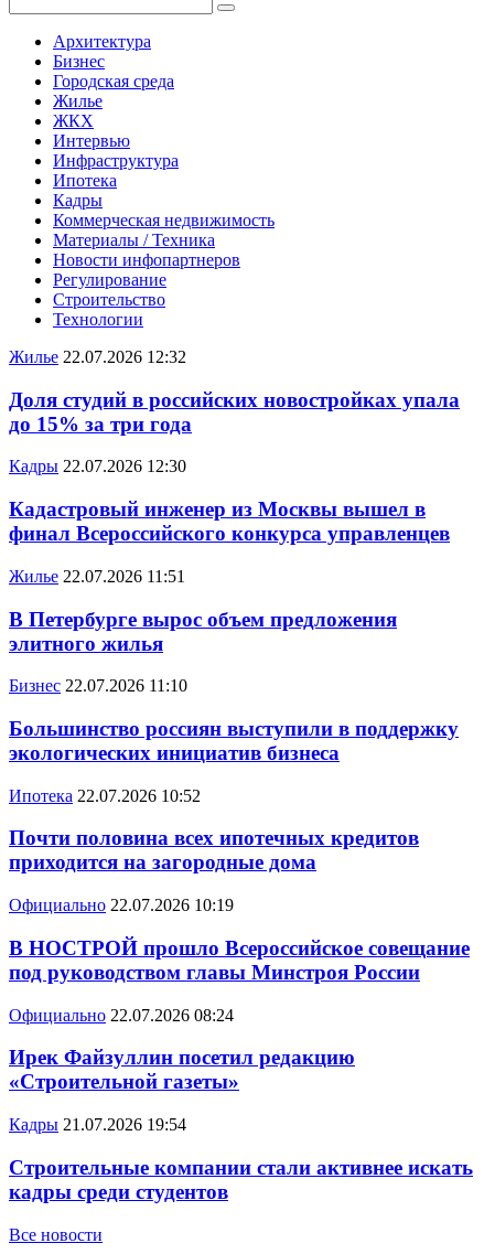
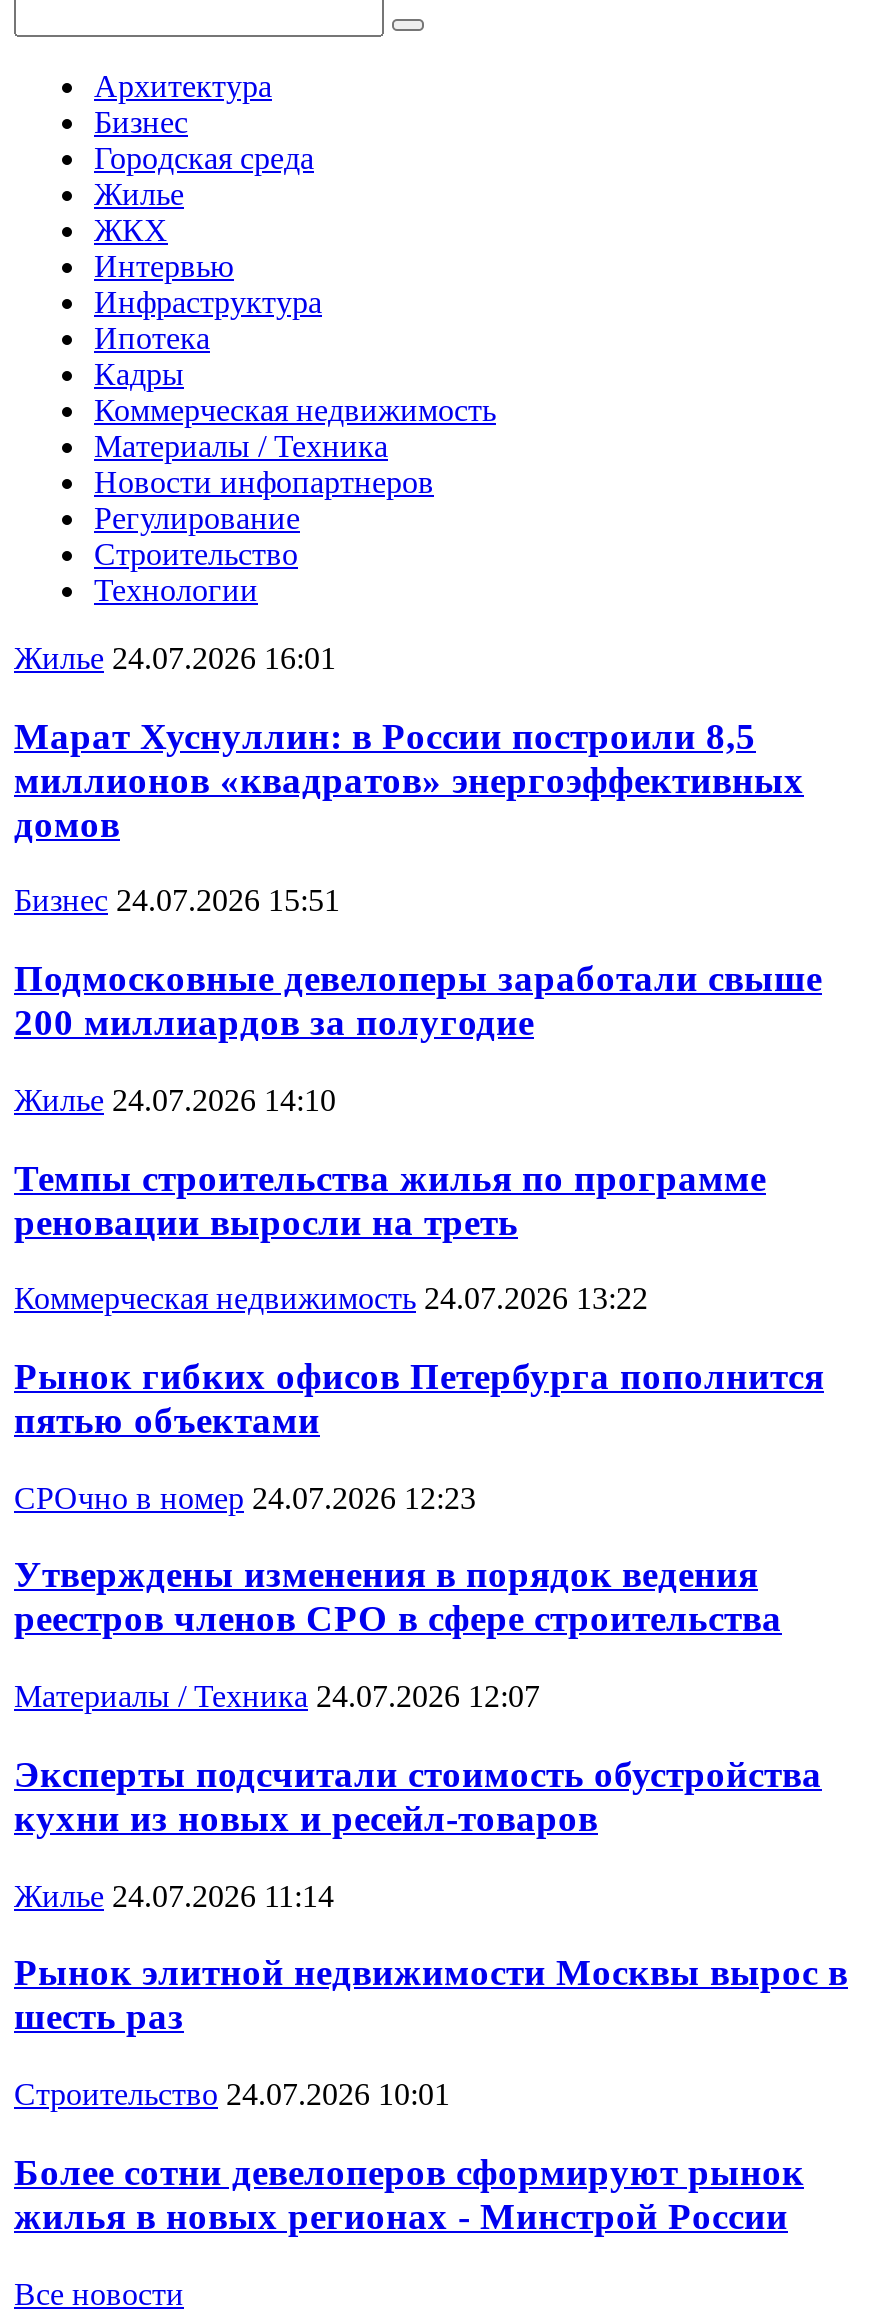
- Жилье 22.07.2026 12:32
+ Жилье 24.07.2026 16:01

- Доля студий в российских новостройках упала
- до 15% за три года
+ Марат Хуснуллин: в России построили 8,5
+ миллионов «квадратов» энергоэффективных
+ домов

- Кадры 22.07.2026 12:30
+ Бизнес 24.07.2026 15:51

- Кадастровый инженер из Москвы вышел в
- финал Всероссийского конкурса управленцев
+ Подмосковные девелоперы заработали свыше
+ 200 миллиардов за полугодие

- Жилье 22.07.2026 11:51
+ Жилье 24.07.2026 14:10

- В Петербурге вырос объем предложения
- элитного жилья
+ Темпы строительства жилья по программе
+ реновации выросли на треть

- Бизнес 22.07.2026 11:10
+ Коммерческая недвижимость 24.07.2026 13:22

- Большинство россиян выступили в поддержку
- экологических инициатив бизнеса
+ Рынок гибких офисов Петербурга пополнится
+ пятью объектами

- Ипотека 22.07.2026 10:52
+ СРОчно в номер 24.07.2026 12:23

- Почти половина всех ипотечных кредитов
- приходится на загородные дома
+ Утверждены изменения в порядок ведения
+ реестров членов СРО в сфере строительства

- Официально 22.07.2026 10:19
+ Материалы / Техника 24.07.2026 12:07

- В НОСТРОЙ прошло Всероссийское совещание
- под руководством главы Минстроя России
+ Эксперты подсчитали стоимость обустройства
+ кухни из новых и ресейл-товаров

- Официально 22.07.2026 08:24
+ Жилье 24.07.2026 11:14

- Ирек Файзуллин посетил редакцию
- «Строительной газеты»
+ Рынок элитной недвижимости Москвы вырос в
+ шесть раз

- Кадры 21.07.2026 19:54
+ Строительство 24.07.2026 10:01

- Строительные компании стали активнее искать
- кадры среди студентов
+ Более сотни девелоперов сформируют рынок
+ жилья в новых регионах - Минстрой России
